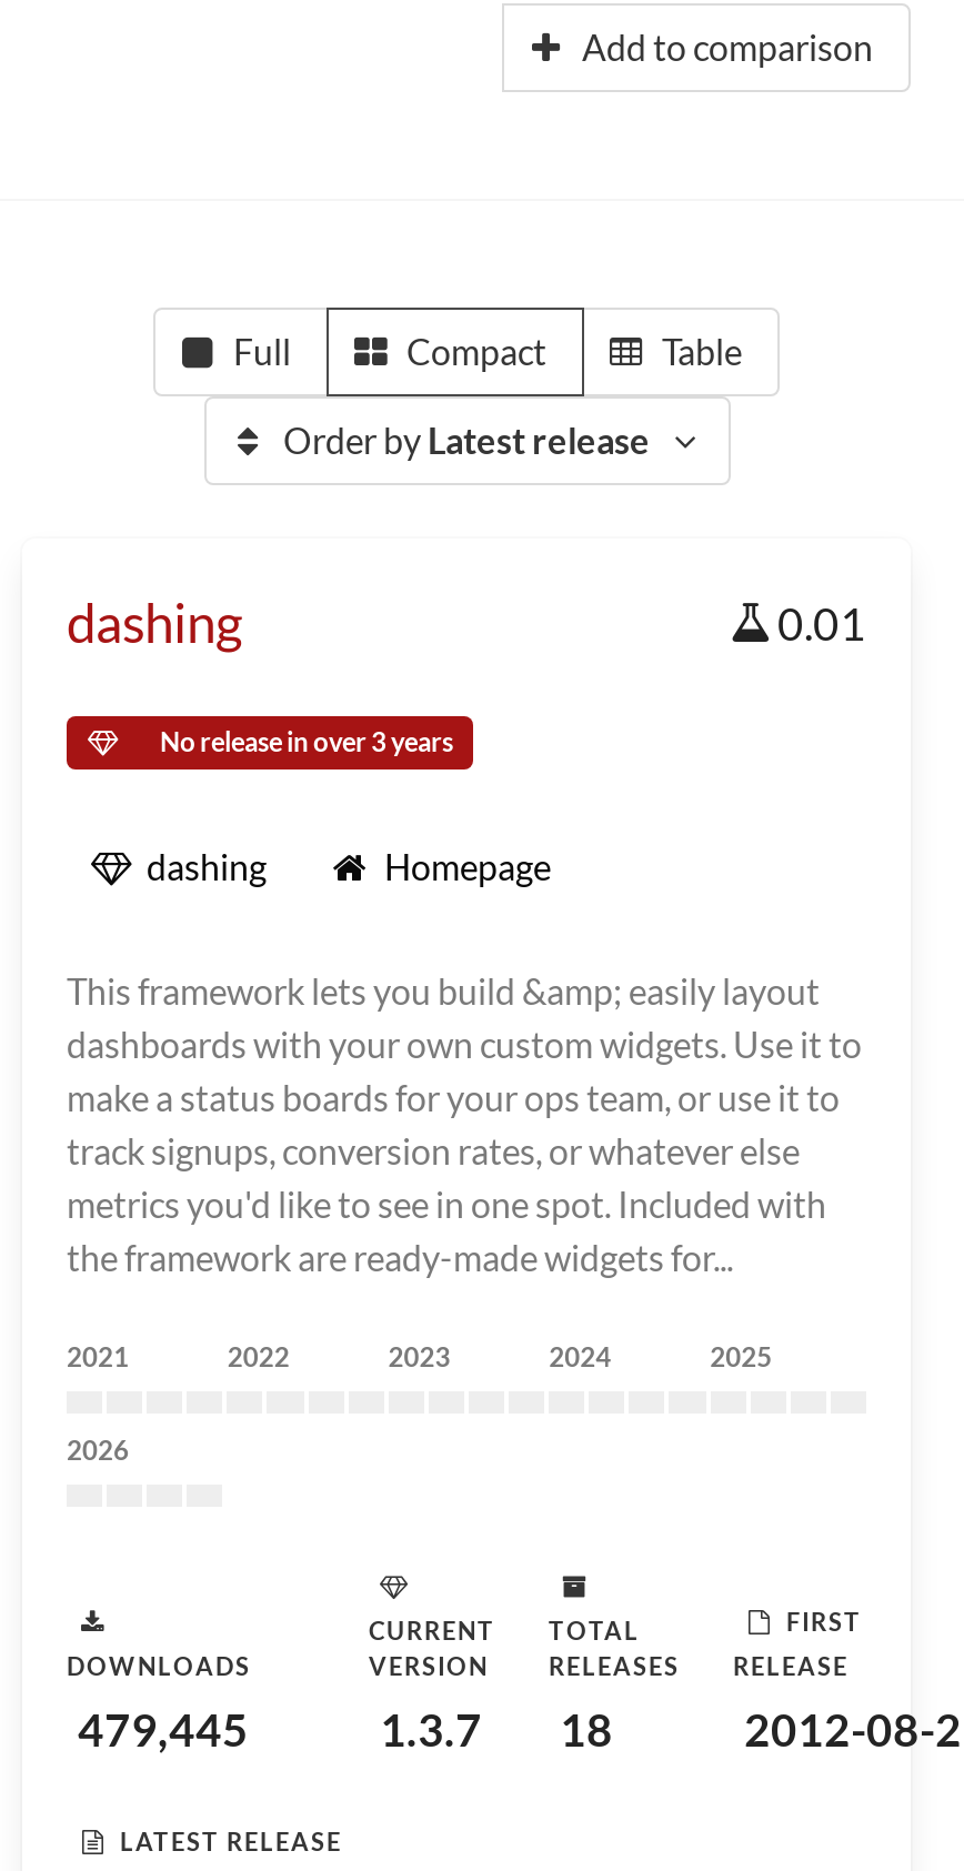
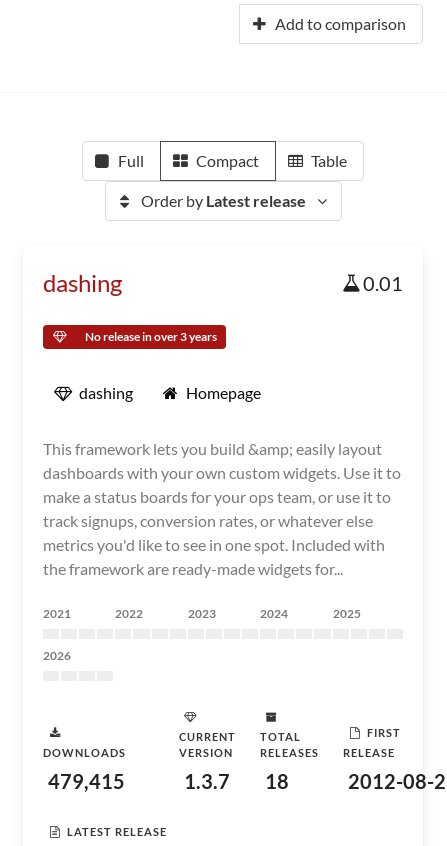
- 479,445
+ 479,415
